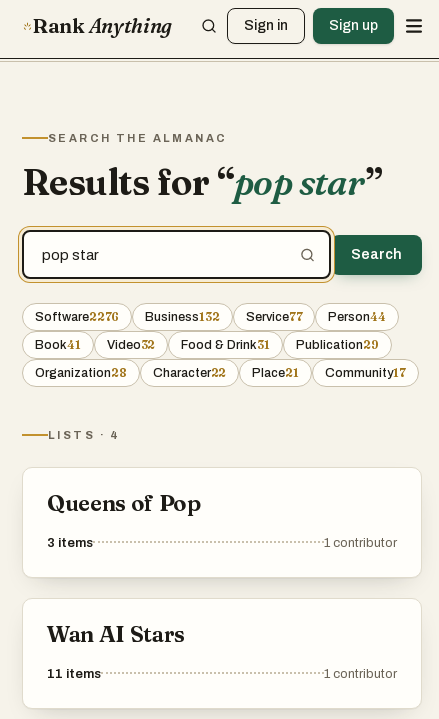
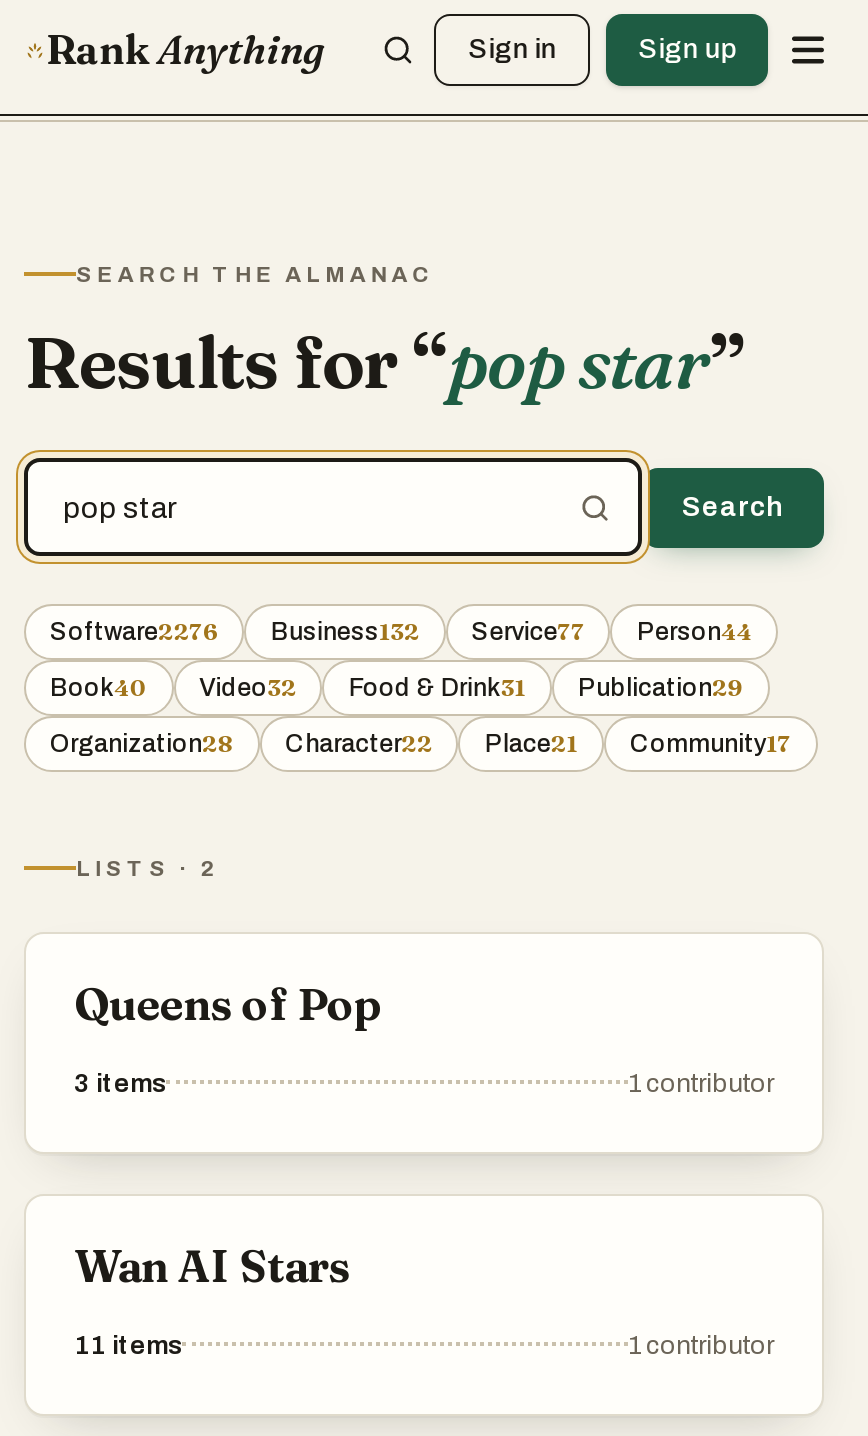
- Book41 Video32 Food & Drink31 Publication29
+ Book40 Video32 Food & Drink31 Publication29

- LISTS · 4
+ LISTS · 2
